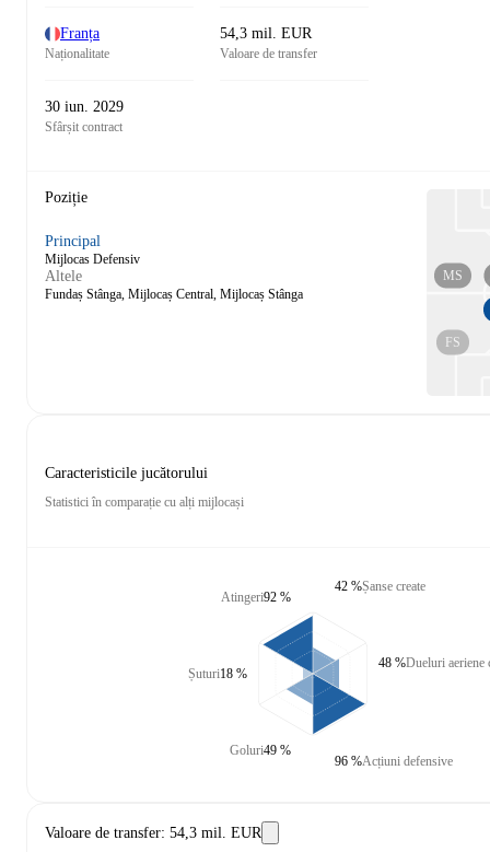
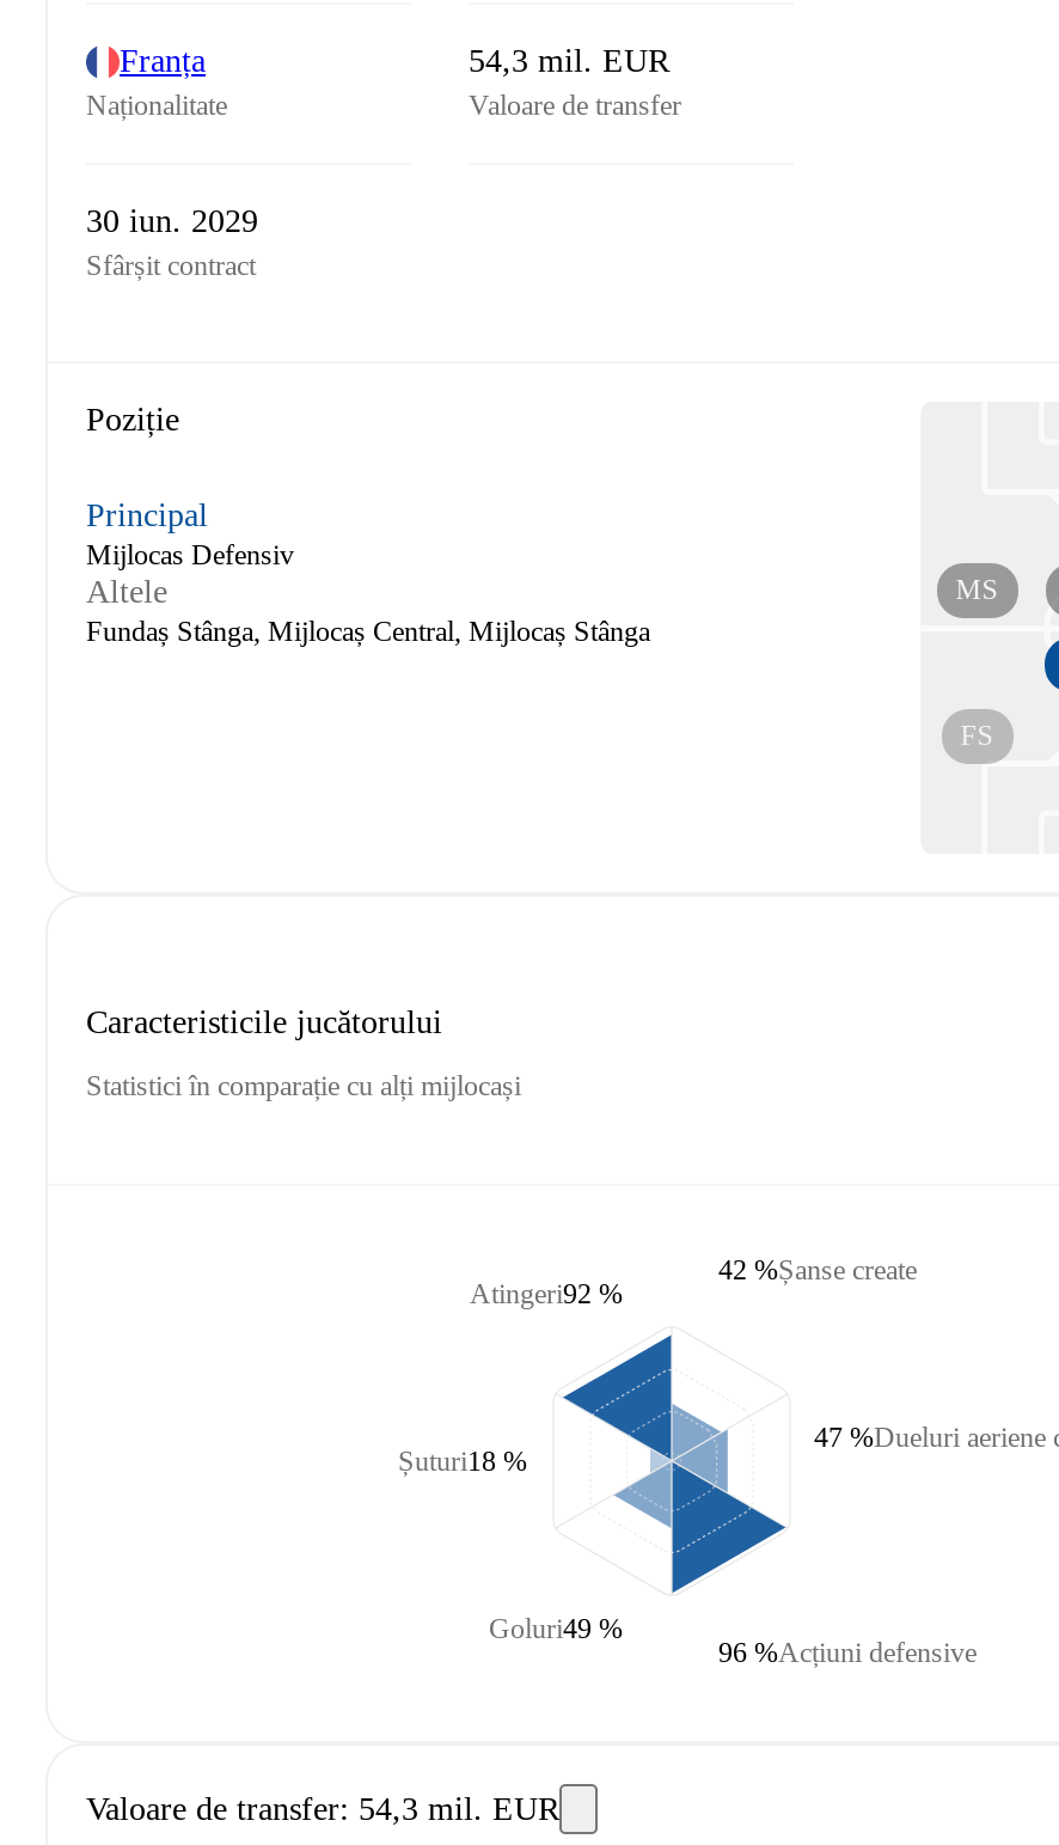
- 48 %
+ 47 %
